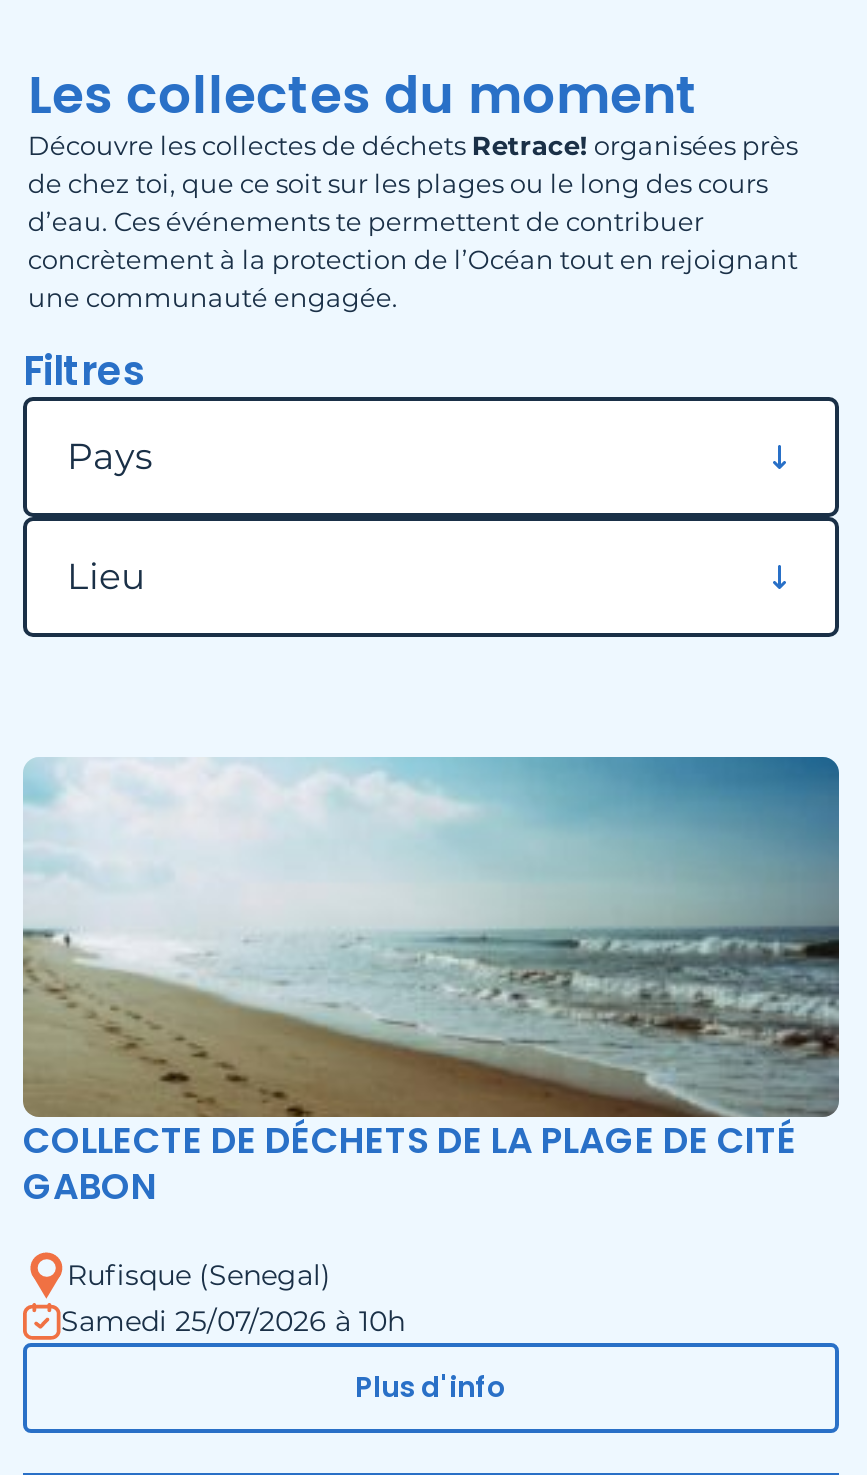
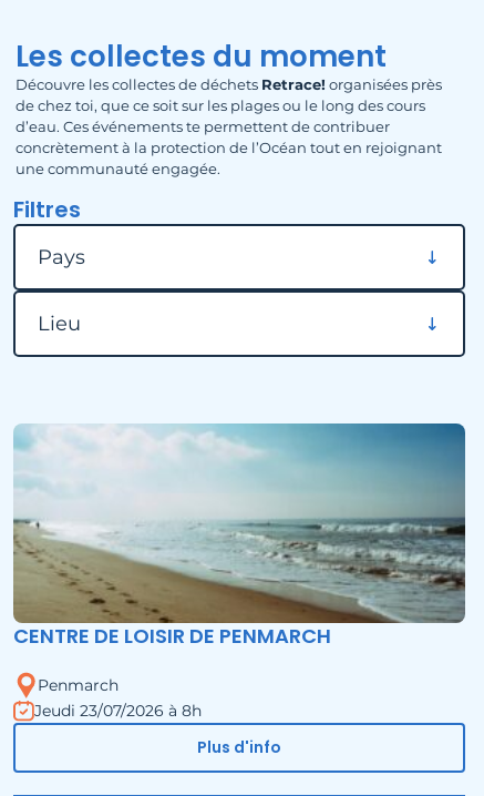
- COLLECTE DE DÉCHETS DE LA PLAGE DE CITÉ
- GABON
+ CENTRE DE LOISIR DE PENMARCH

- Rufisque (Senegal)
- Samedi 25/07/2026 à 10h
+ Penmarch
+ Jeudi 23/07/2026 à 8h
